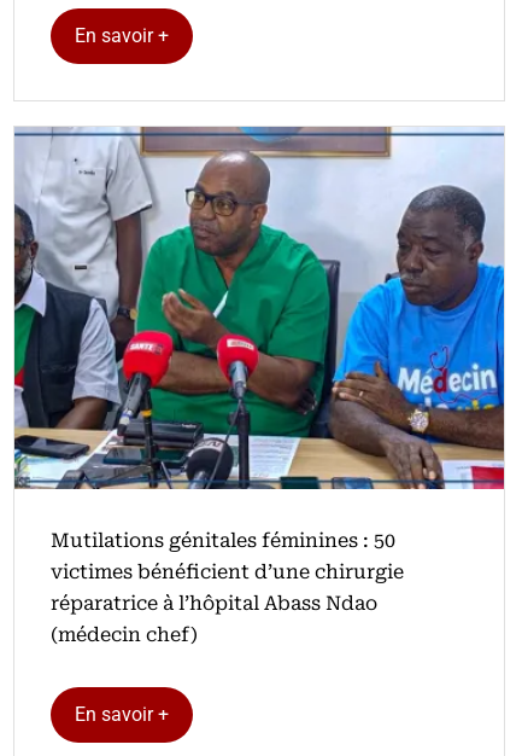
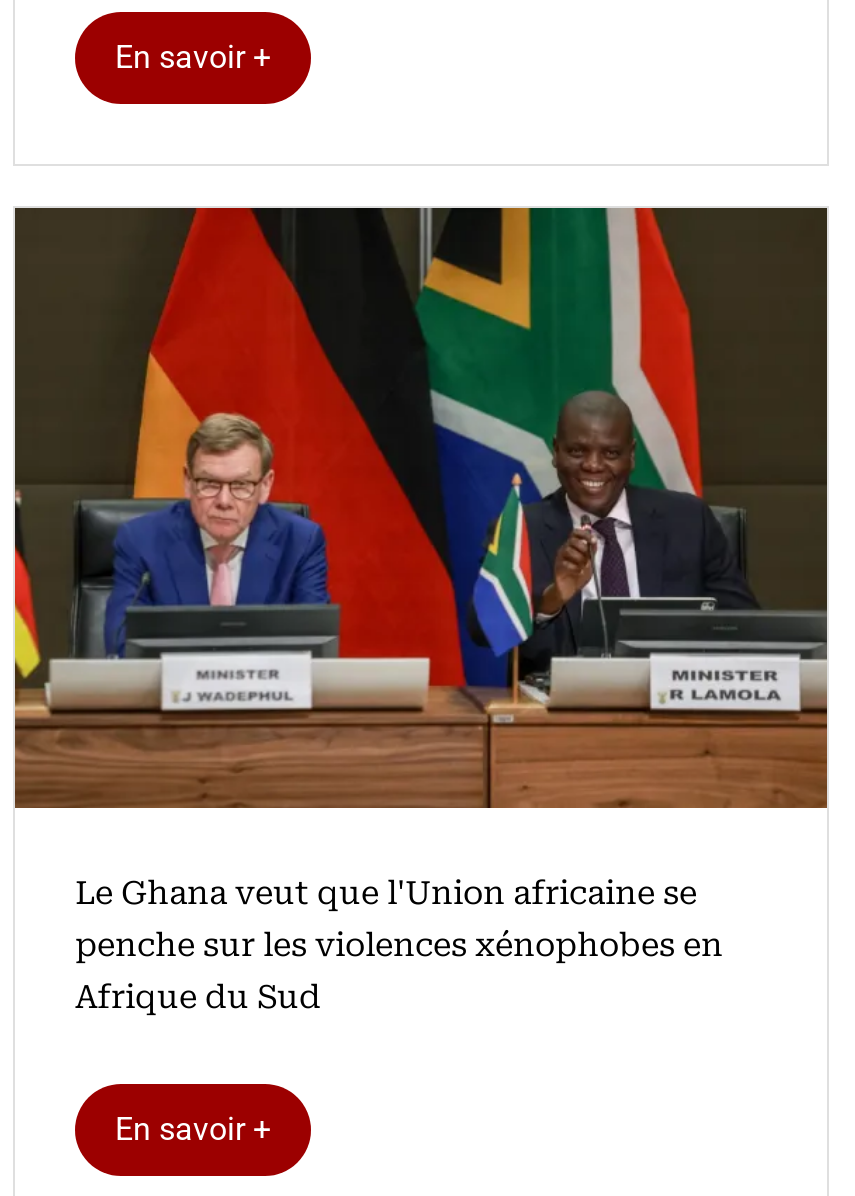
- [image]
- Mutilations génitales féminines : 50
- victimes bénéficient d’une chirurgie
- réparatrice à l’hôpital Abass Ndao
- (médecin chef)
+ [image]
+ Le Ghana veut que l'Union africaine se
+ penche sur les violences xénophobes en
+ Afrique du Sud
